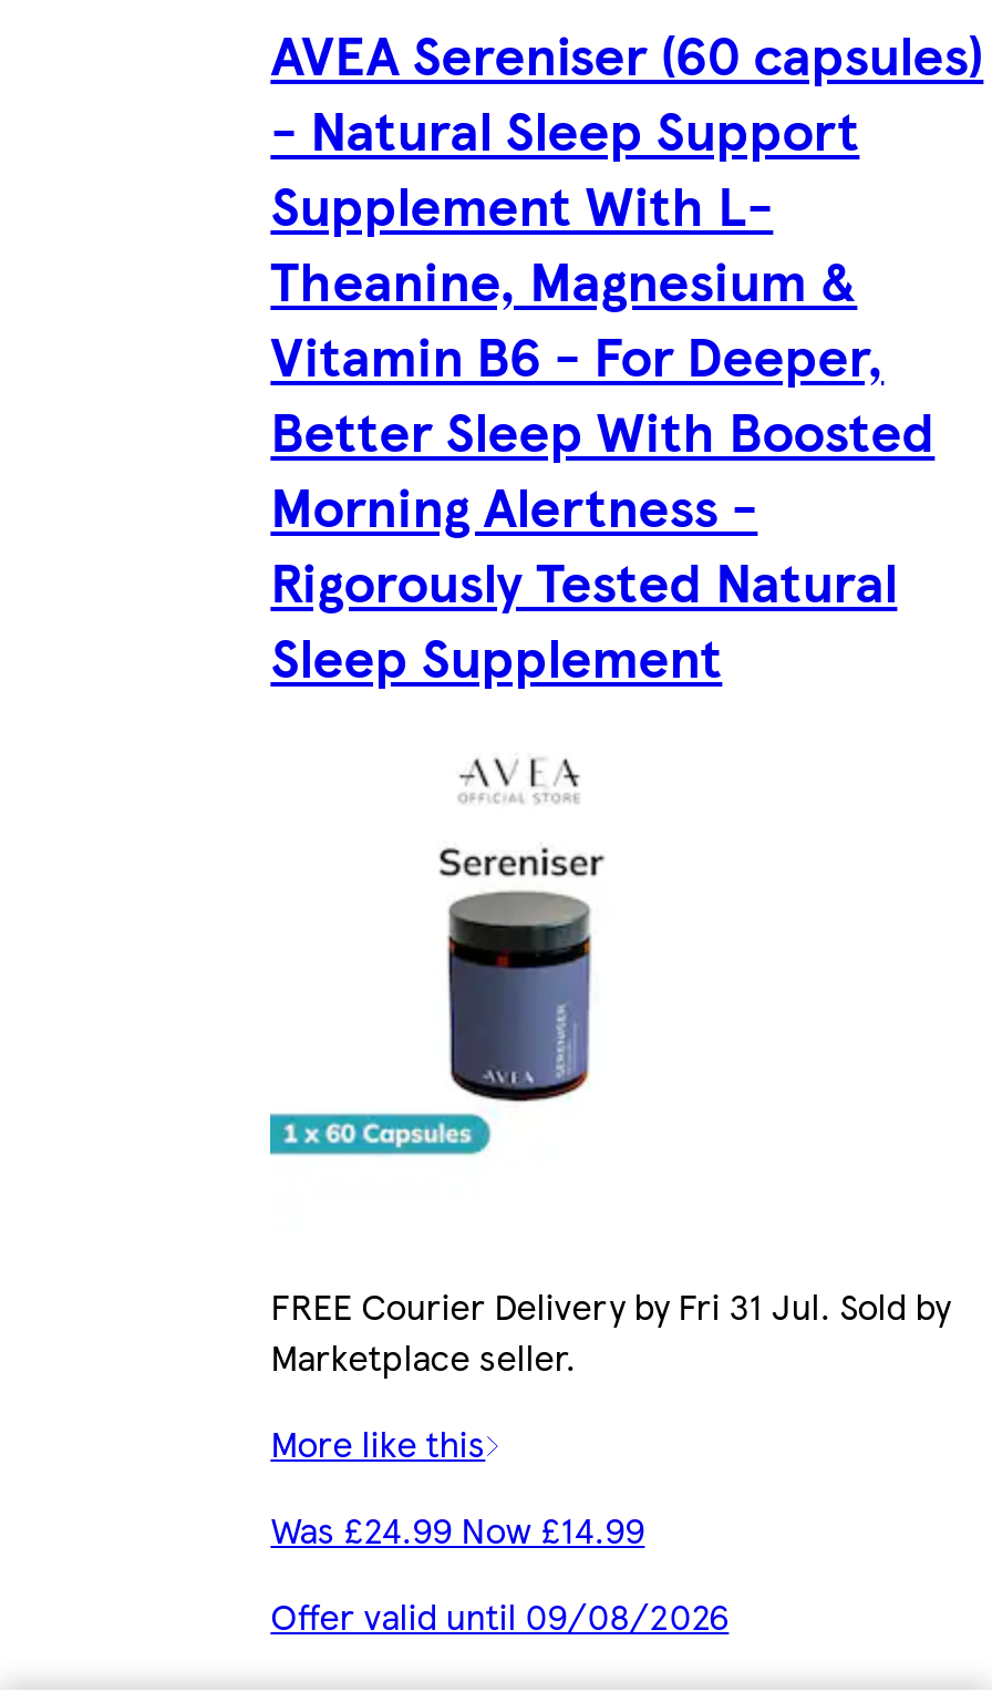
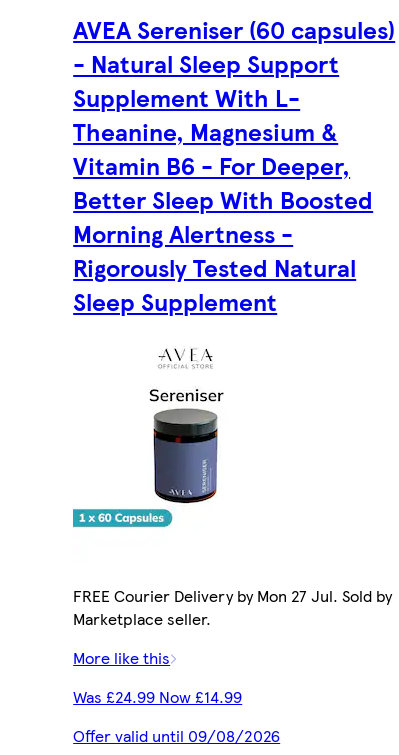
- FREE Courier Delivery by Fri 31 Jul. Sold by
+ FREE Courier Delivery by Mon 27 Jul. Sold by
